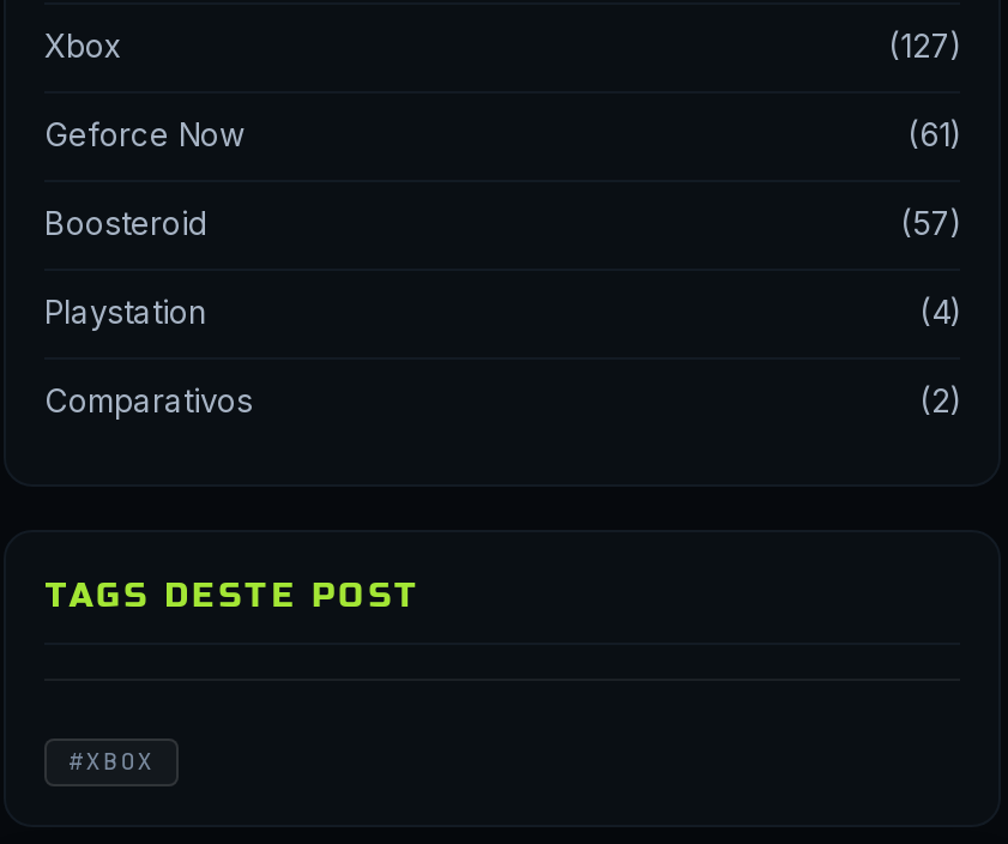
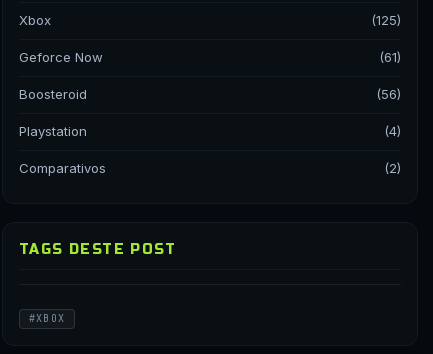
- (127)
+ (125)

- (57)
+ (56)
